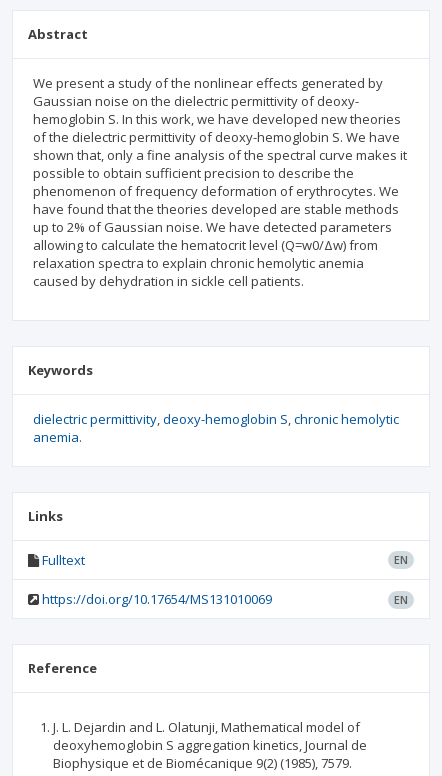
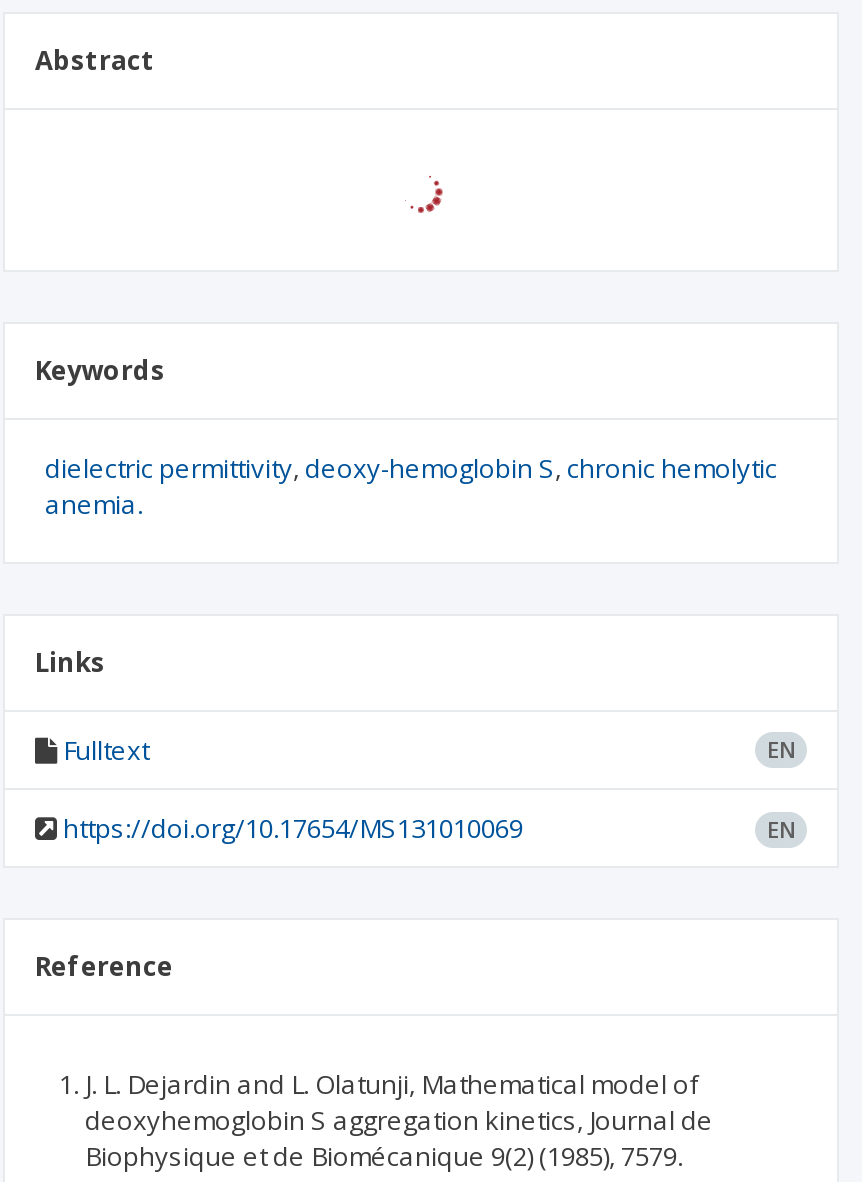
- We present a study of the nonlinear effects generated by
- Gaussian noise on the dielectric permittivity of deoxy-
- hemoglobin S. In this work, we have developed new theories
- of the dielectric permittivity of deoxy-hemoglobin S. We have
- shown that, only a fine analysis of the spectral curve makes it
- possible to obtain sufficient precision to describe the
- phenomenon of frequency deformation of erythrocytes. We
- have found that the theories developed are stable methods
- up to 2% of Gaussian noise. We have detected parameters
- allowing to calculate the hematocrit level (Q=w0/Δw) from
- relaxation spectra to explain chronic hemolytic anemia
- caused by dehydration in sickle cell patients.
